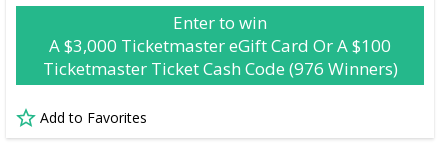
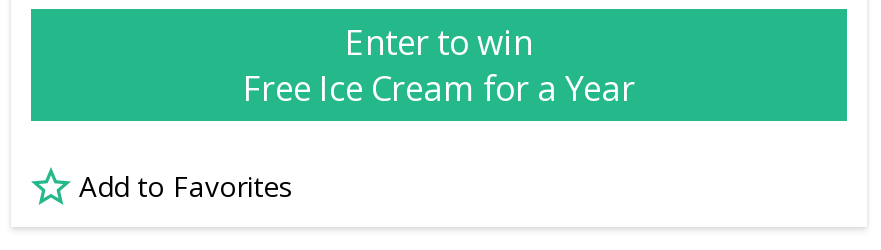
- A $3,000 Ticketmaster eGift Card Or A $100
- Ticketmaster Ticket Cash Code (976 Winners)
+ Free Ice Cream for a Year
